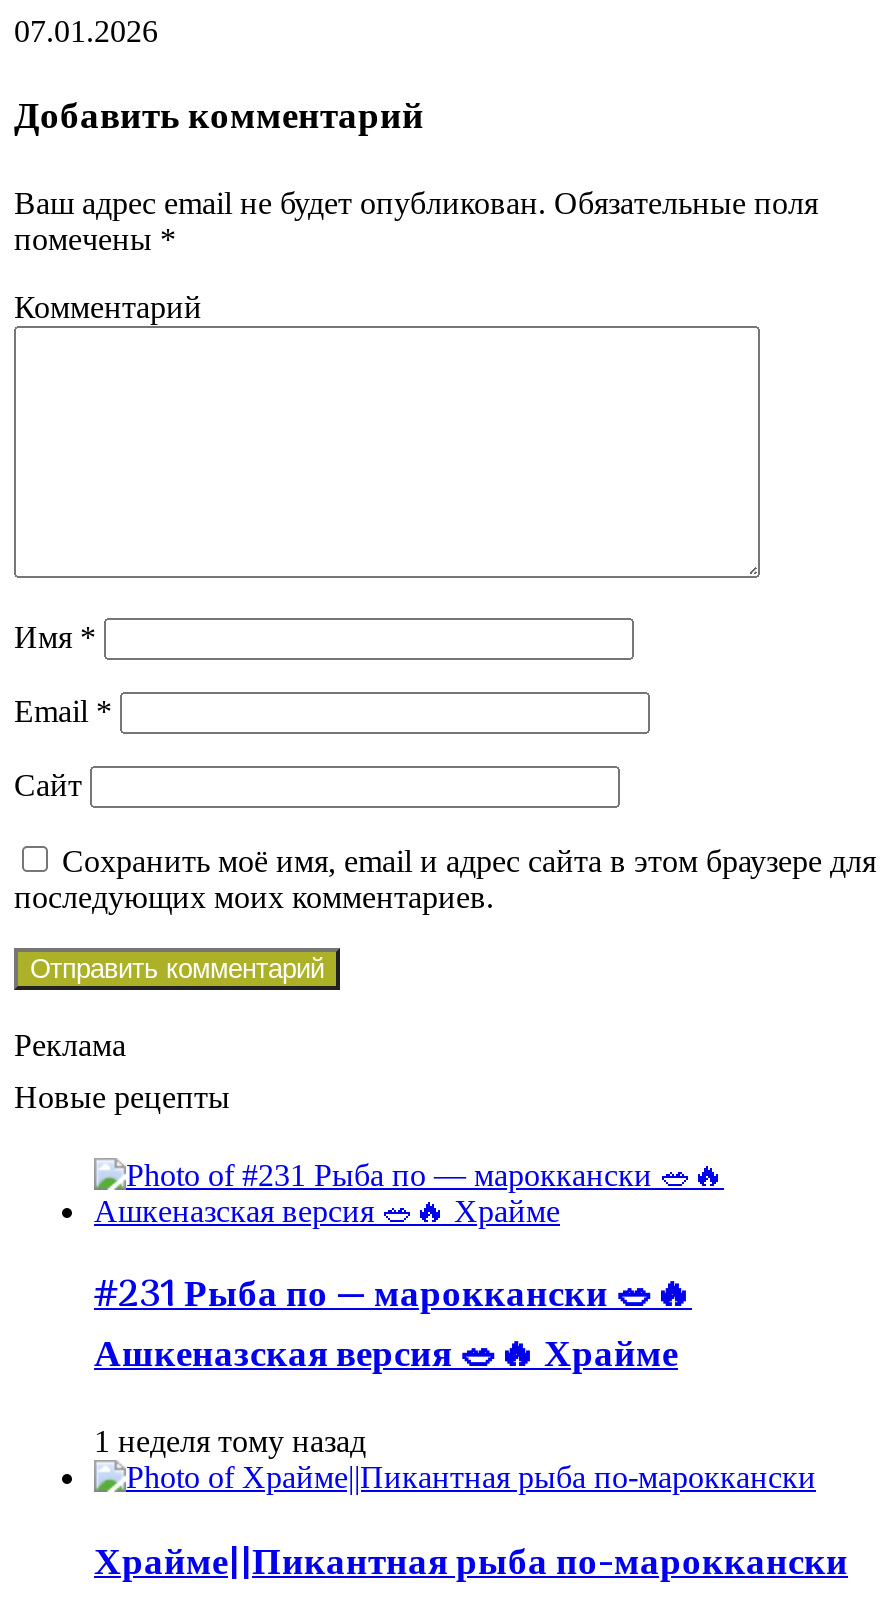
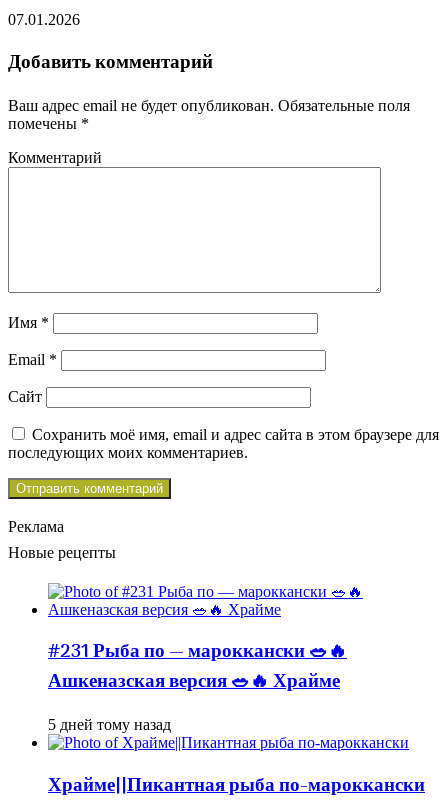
- 1 неделя тому назад
+ 5 дней тому назад
